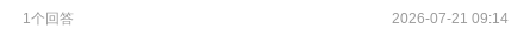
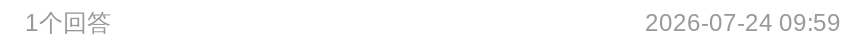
- 2026-07-21 09:14
+ 2026-07-24 09:59
